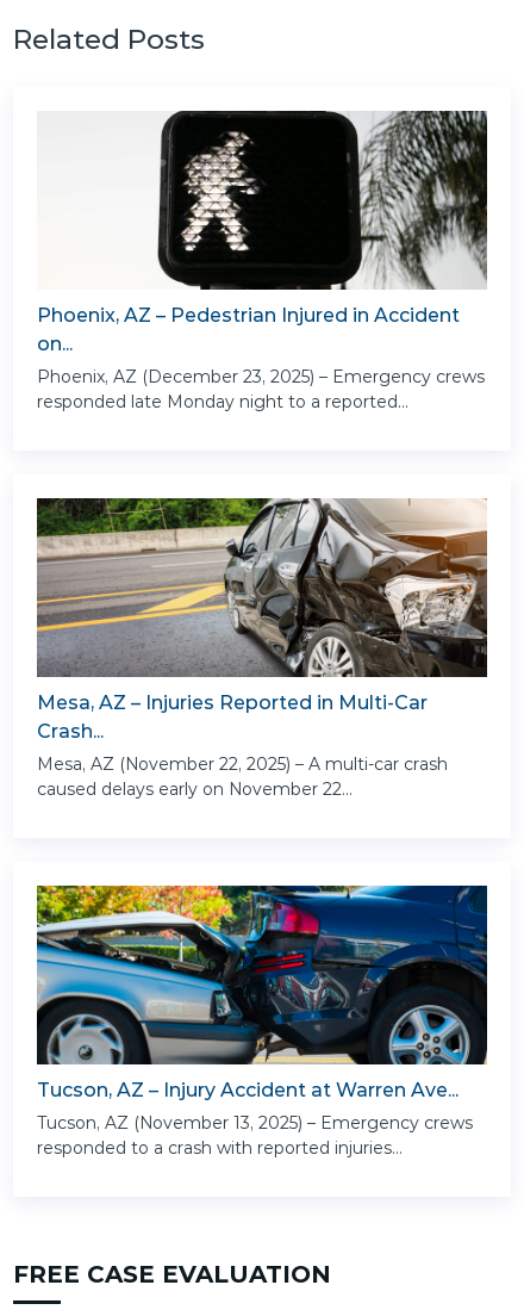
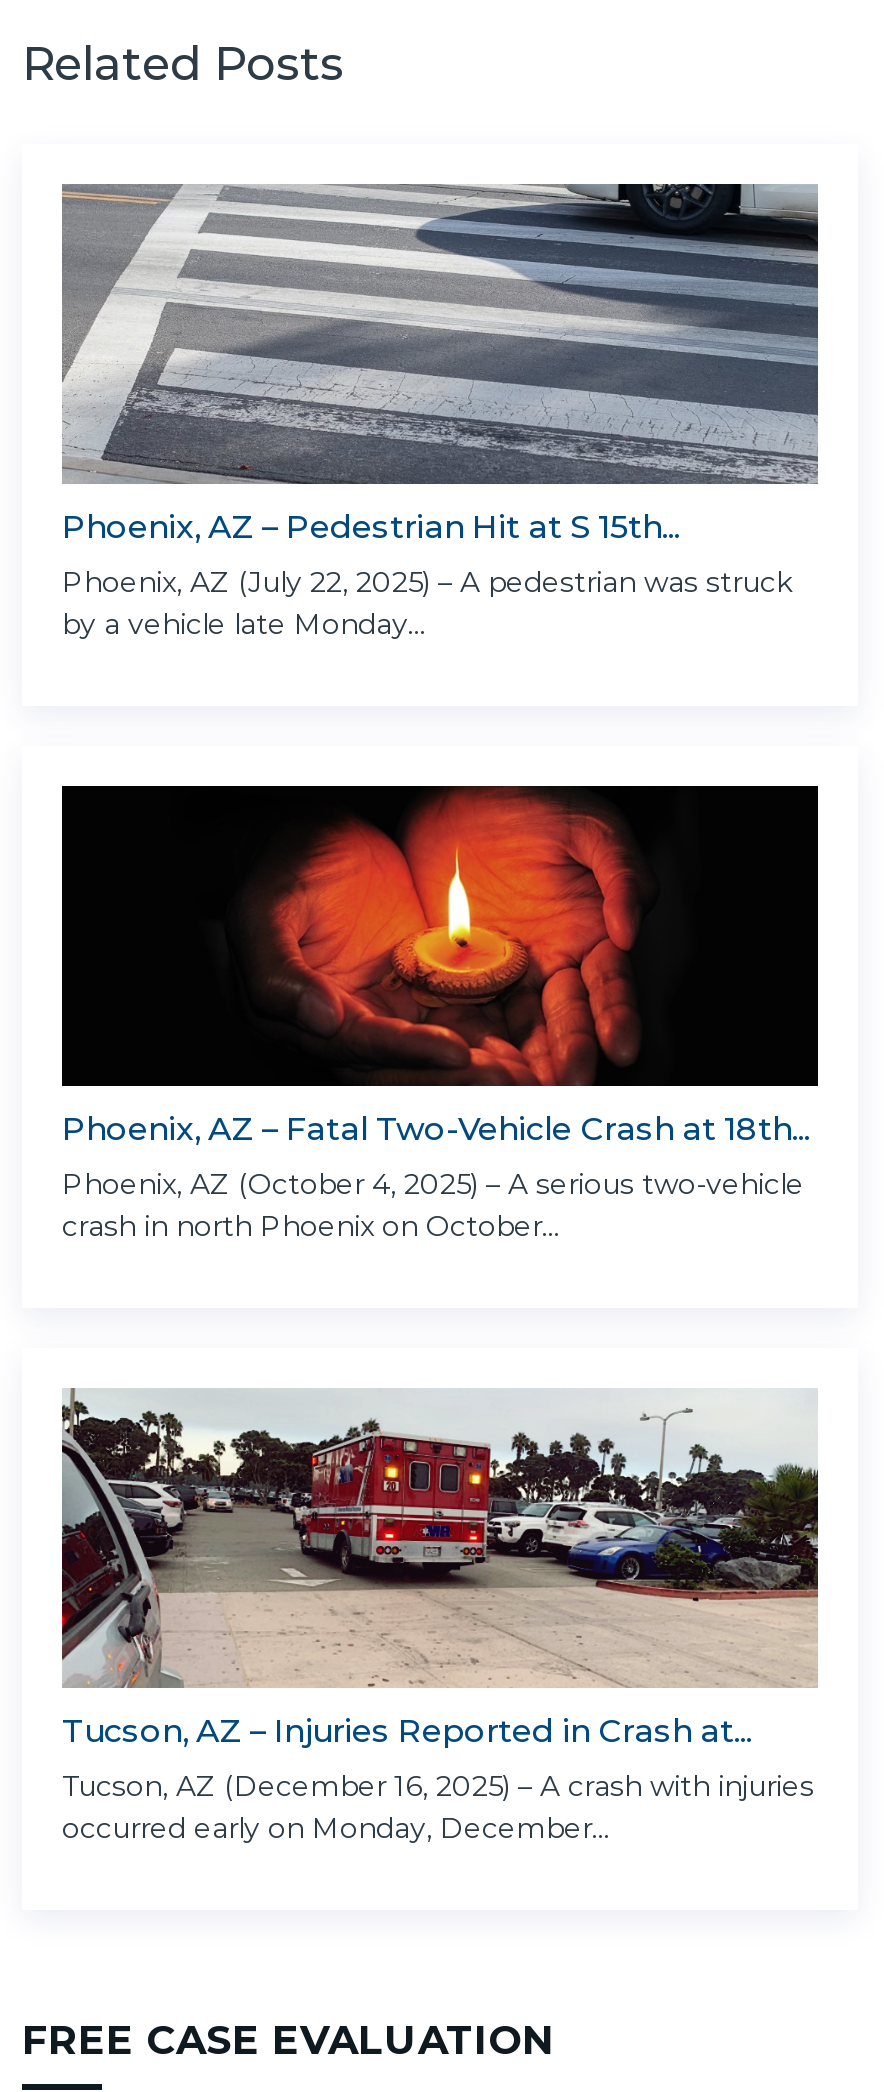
- [image]
- Phoenix, AZ – Pedestrian Injured in Accident
- on...
+ [image]
+ Phoenix, AZ – Pedestrian Hit at S 15th...

- Phoenix, AZ (December 23, 2025) – Emergency crews
- responded late Monday night to a reported...
+ Phoenix, AZ (July 22, 2025) – A pedestrian was struck
+ by a vehicle late Monday...

- [image]
- Mesa, AZ – Injuries Reported in Multi-Car
- Crash...
+ [image]
+ Phoenix, AZ – Fatal Two-Vehicle Crash at 18th...

- Mesa, AZ (November 22, 2025) – A multi-car crash
- caused delays early on November 22...
+ Phoenix, AZ (October 4, 2025) – A serious two-vehicle
+ crash in north Phoenix on October...

- [image]
- Tucson, AZ – Injury Accident at Warren Ave...
+ [image]
+ Tucson, AZ – Injuries Reported in Crash at...

- Tucson, AZ (November 13, 2025) – Emergency crews
- responded to a crash with reported injuries...
+ Tucson, AZ (December 16, 2025) – A crash with injuries
+ occurred early on Monday, December...
